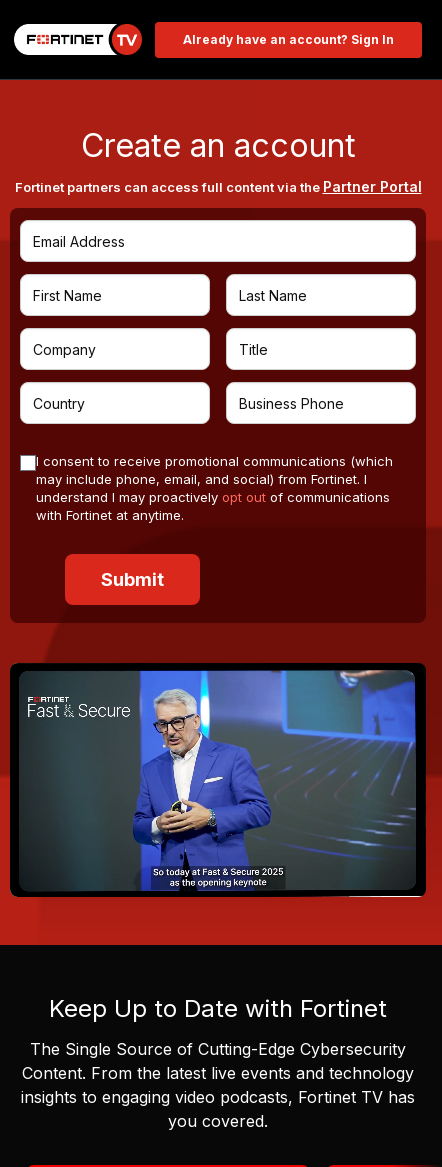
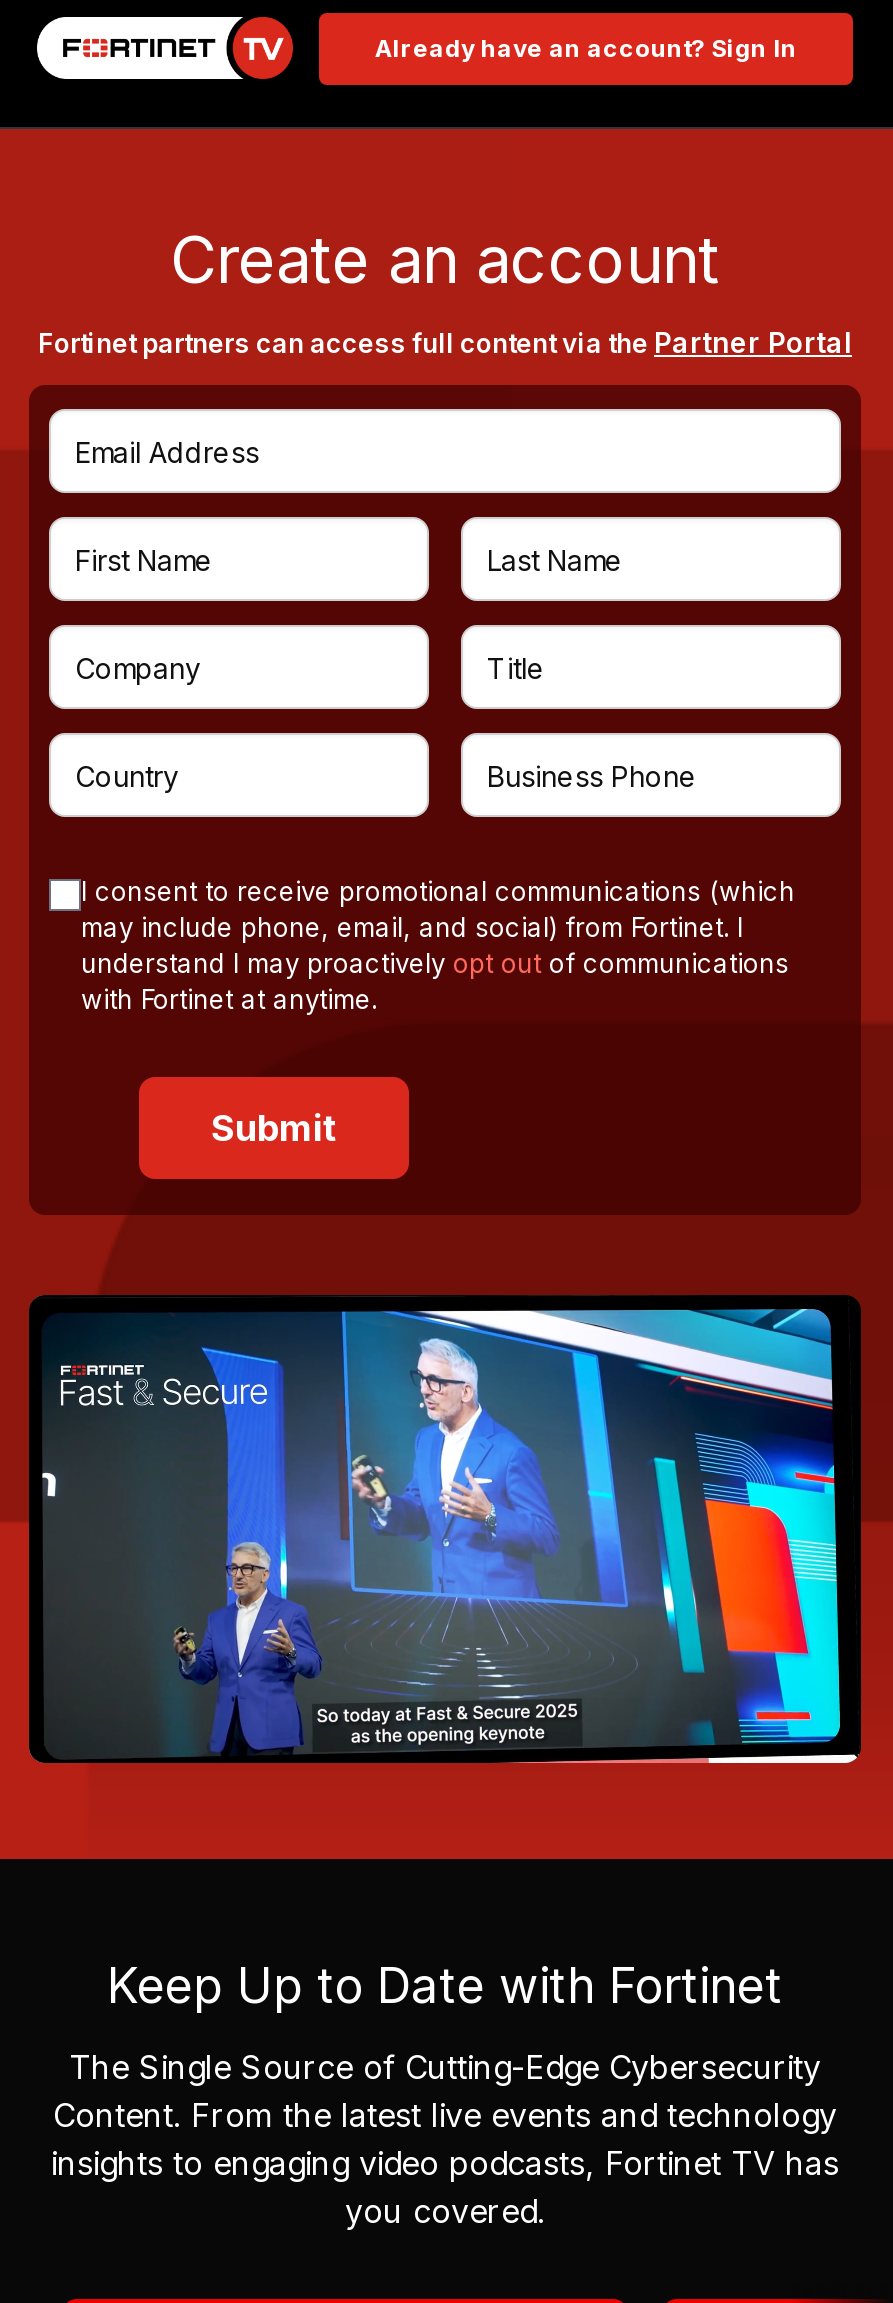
- [image]
+ [image]
